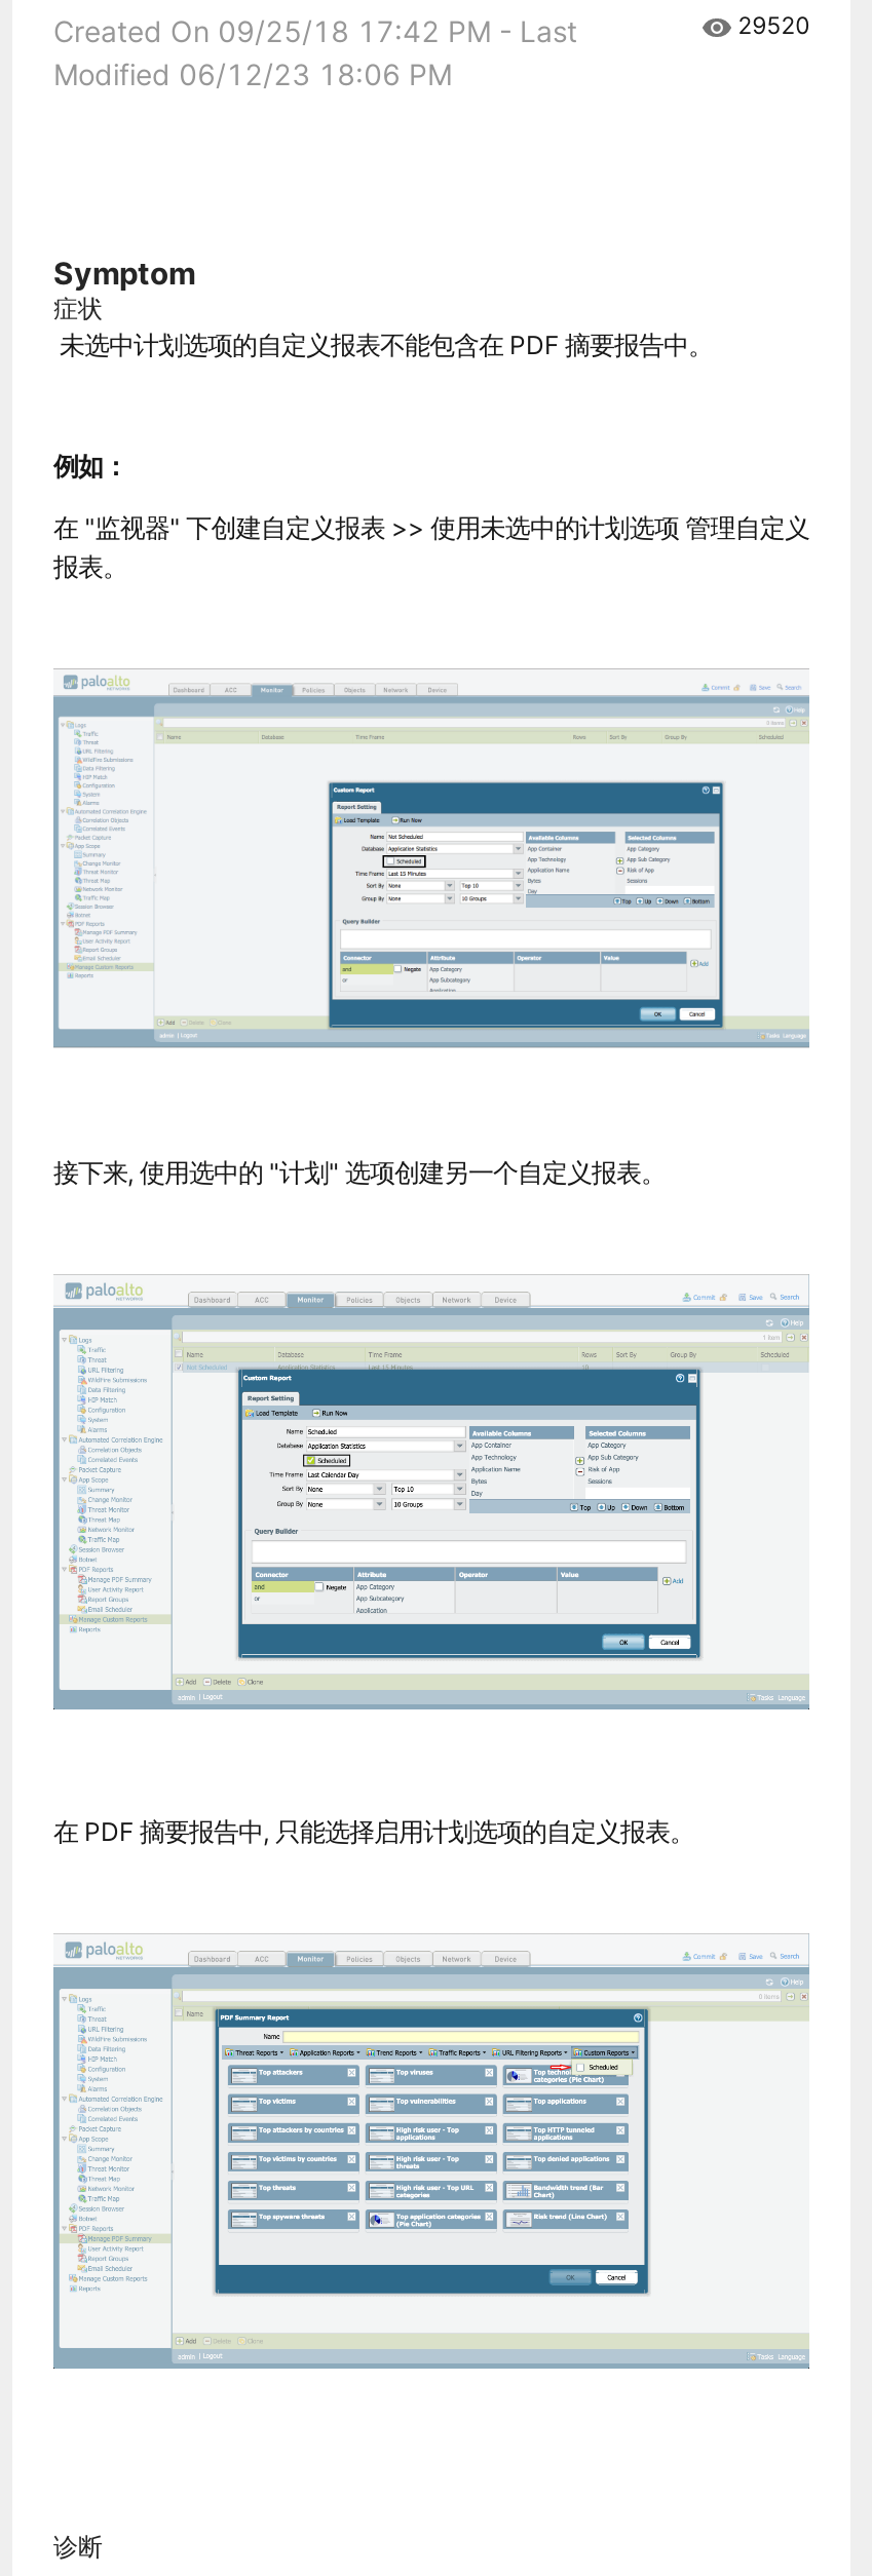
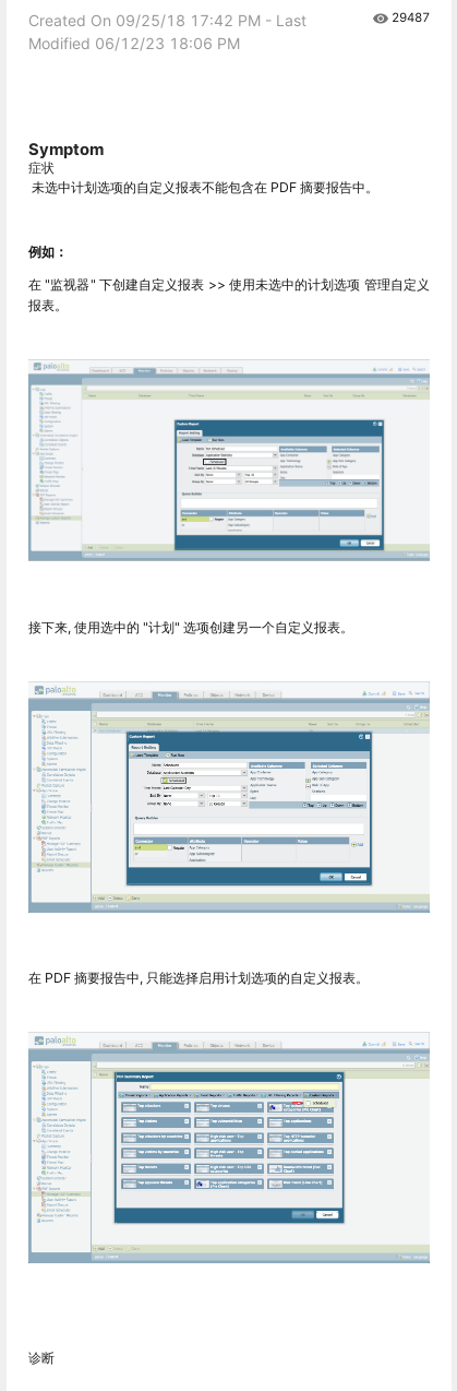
- 29520
+ 29487
